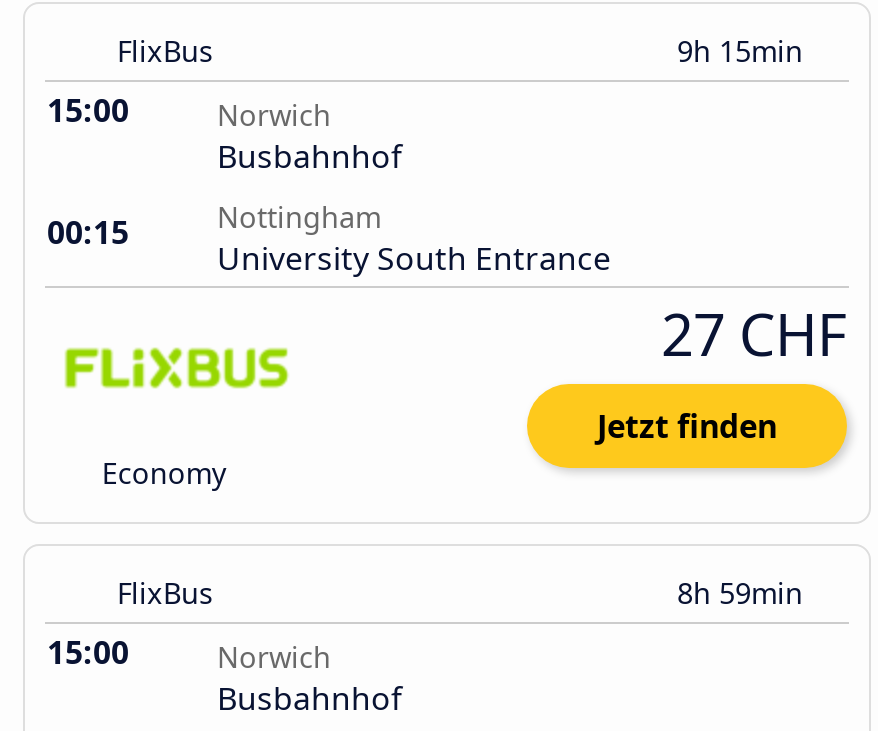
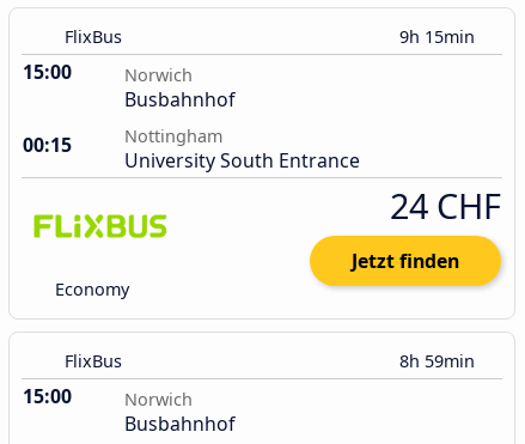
- 27 CHF
+ 24 CHF
